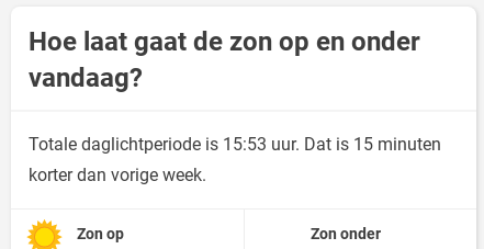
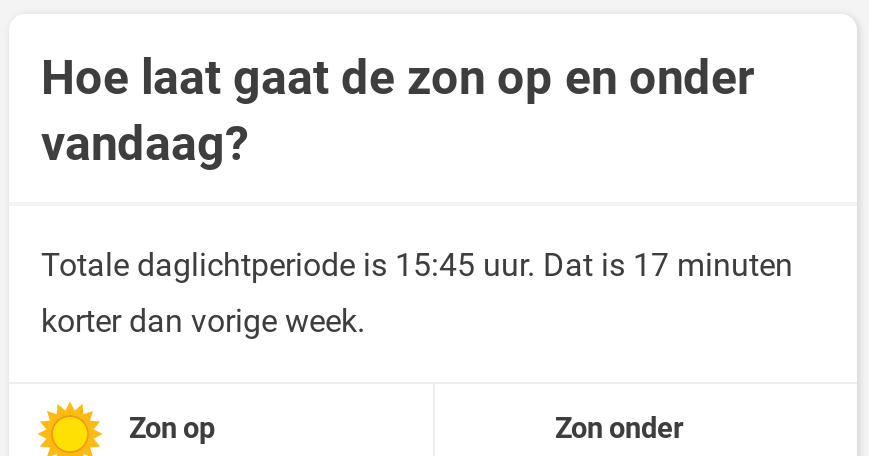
- Totale daglichtperiode is 15:53 uur. Dat is 15 minuten
+ Totale daglichtperiode is 15:45 uur. Dat is 17 minuten
